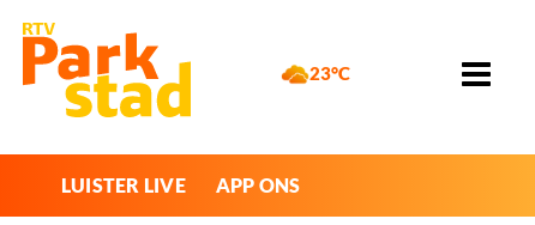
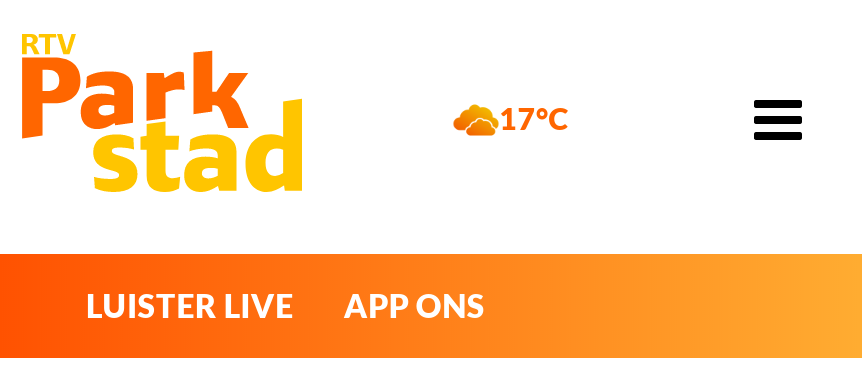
- 23°C
+ 17°C
